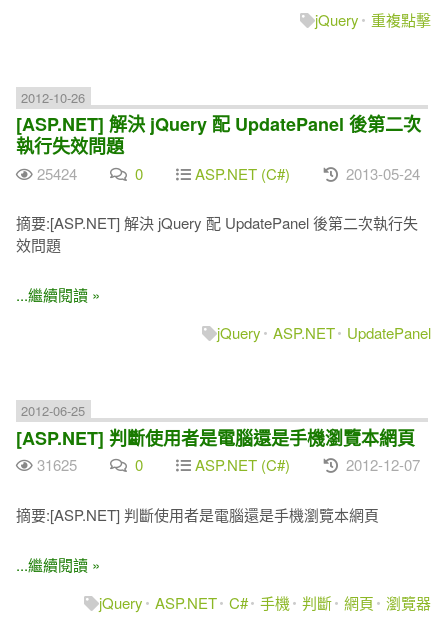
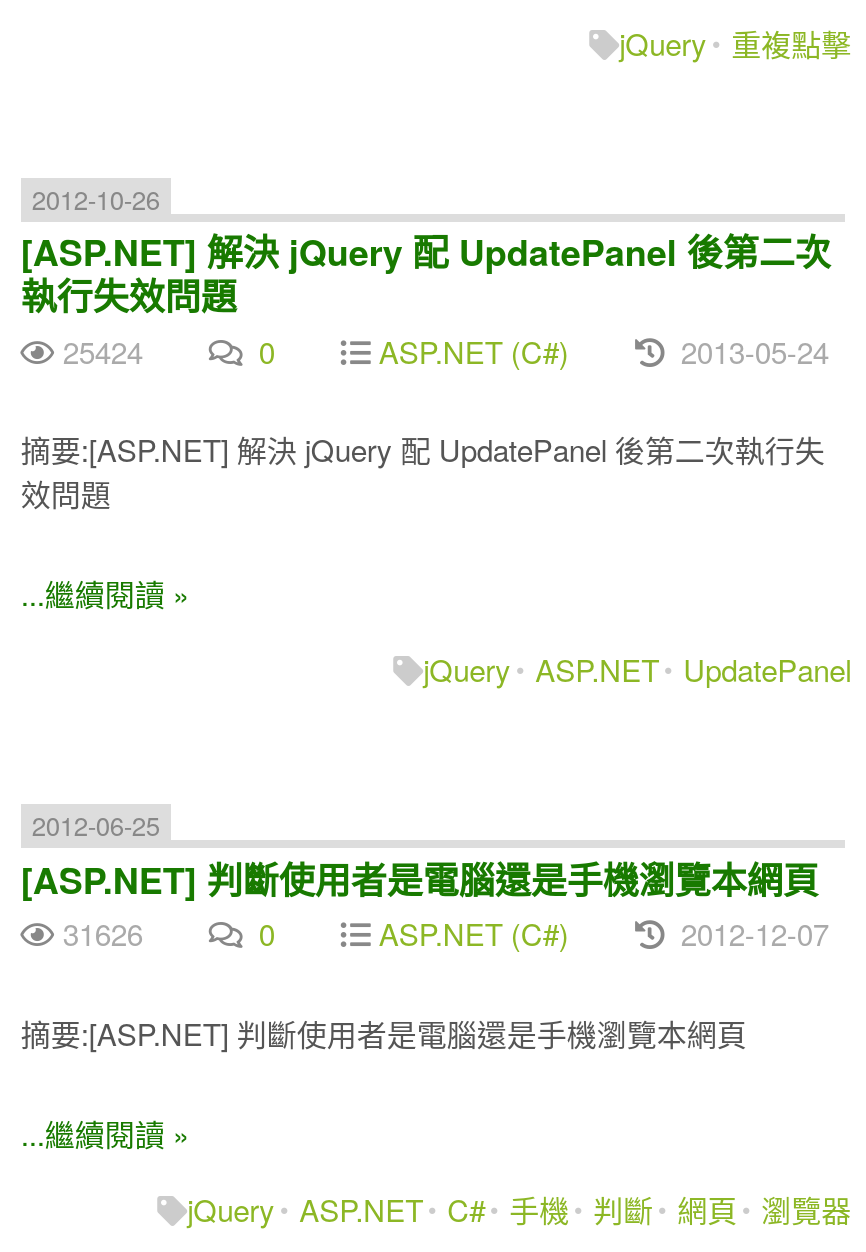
- 31625
+ 31626
